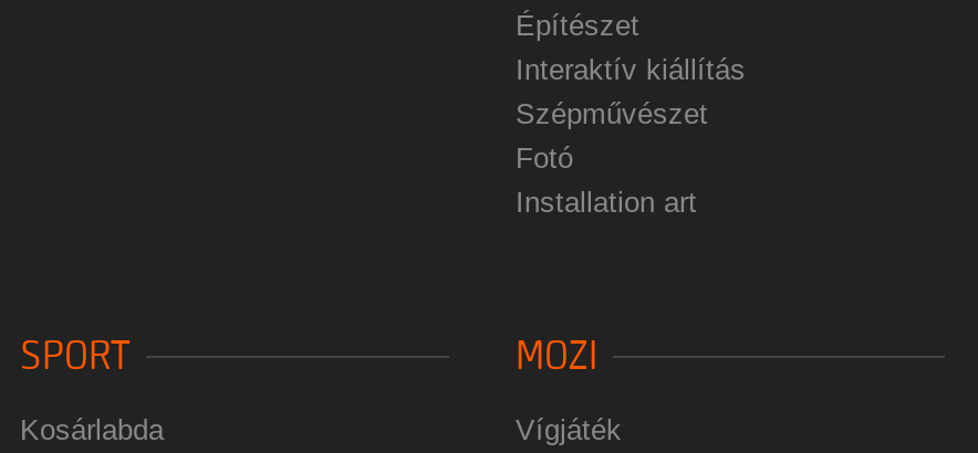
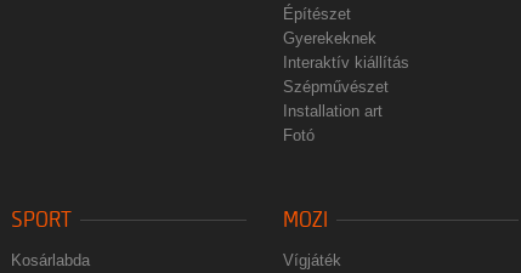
+ Gyerekeknek

moved down: Fotó
